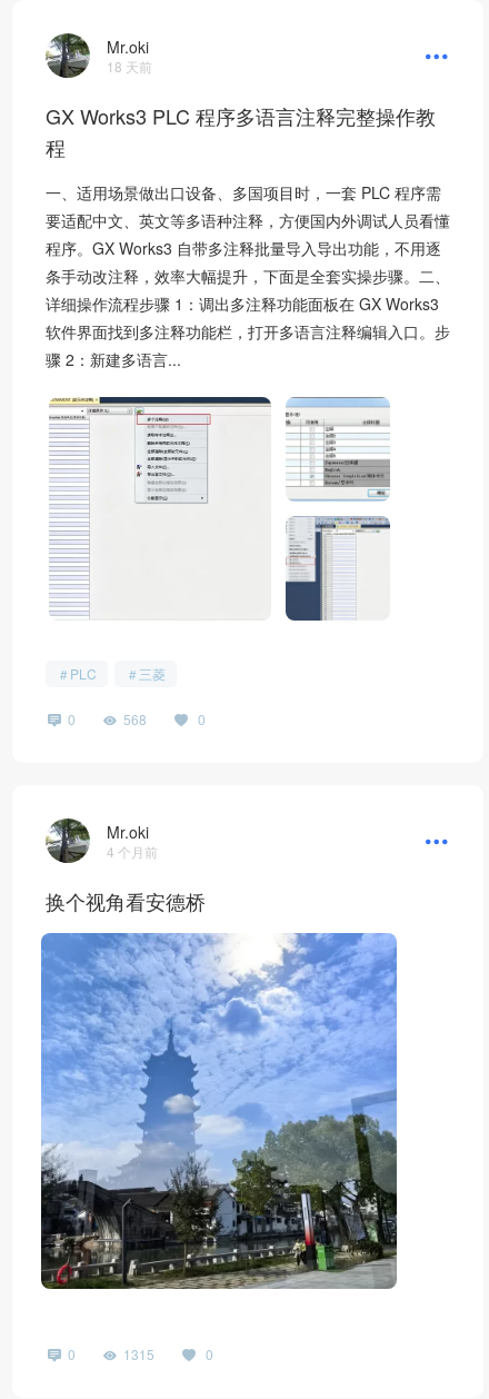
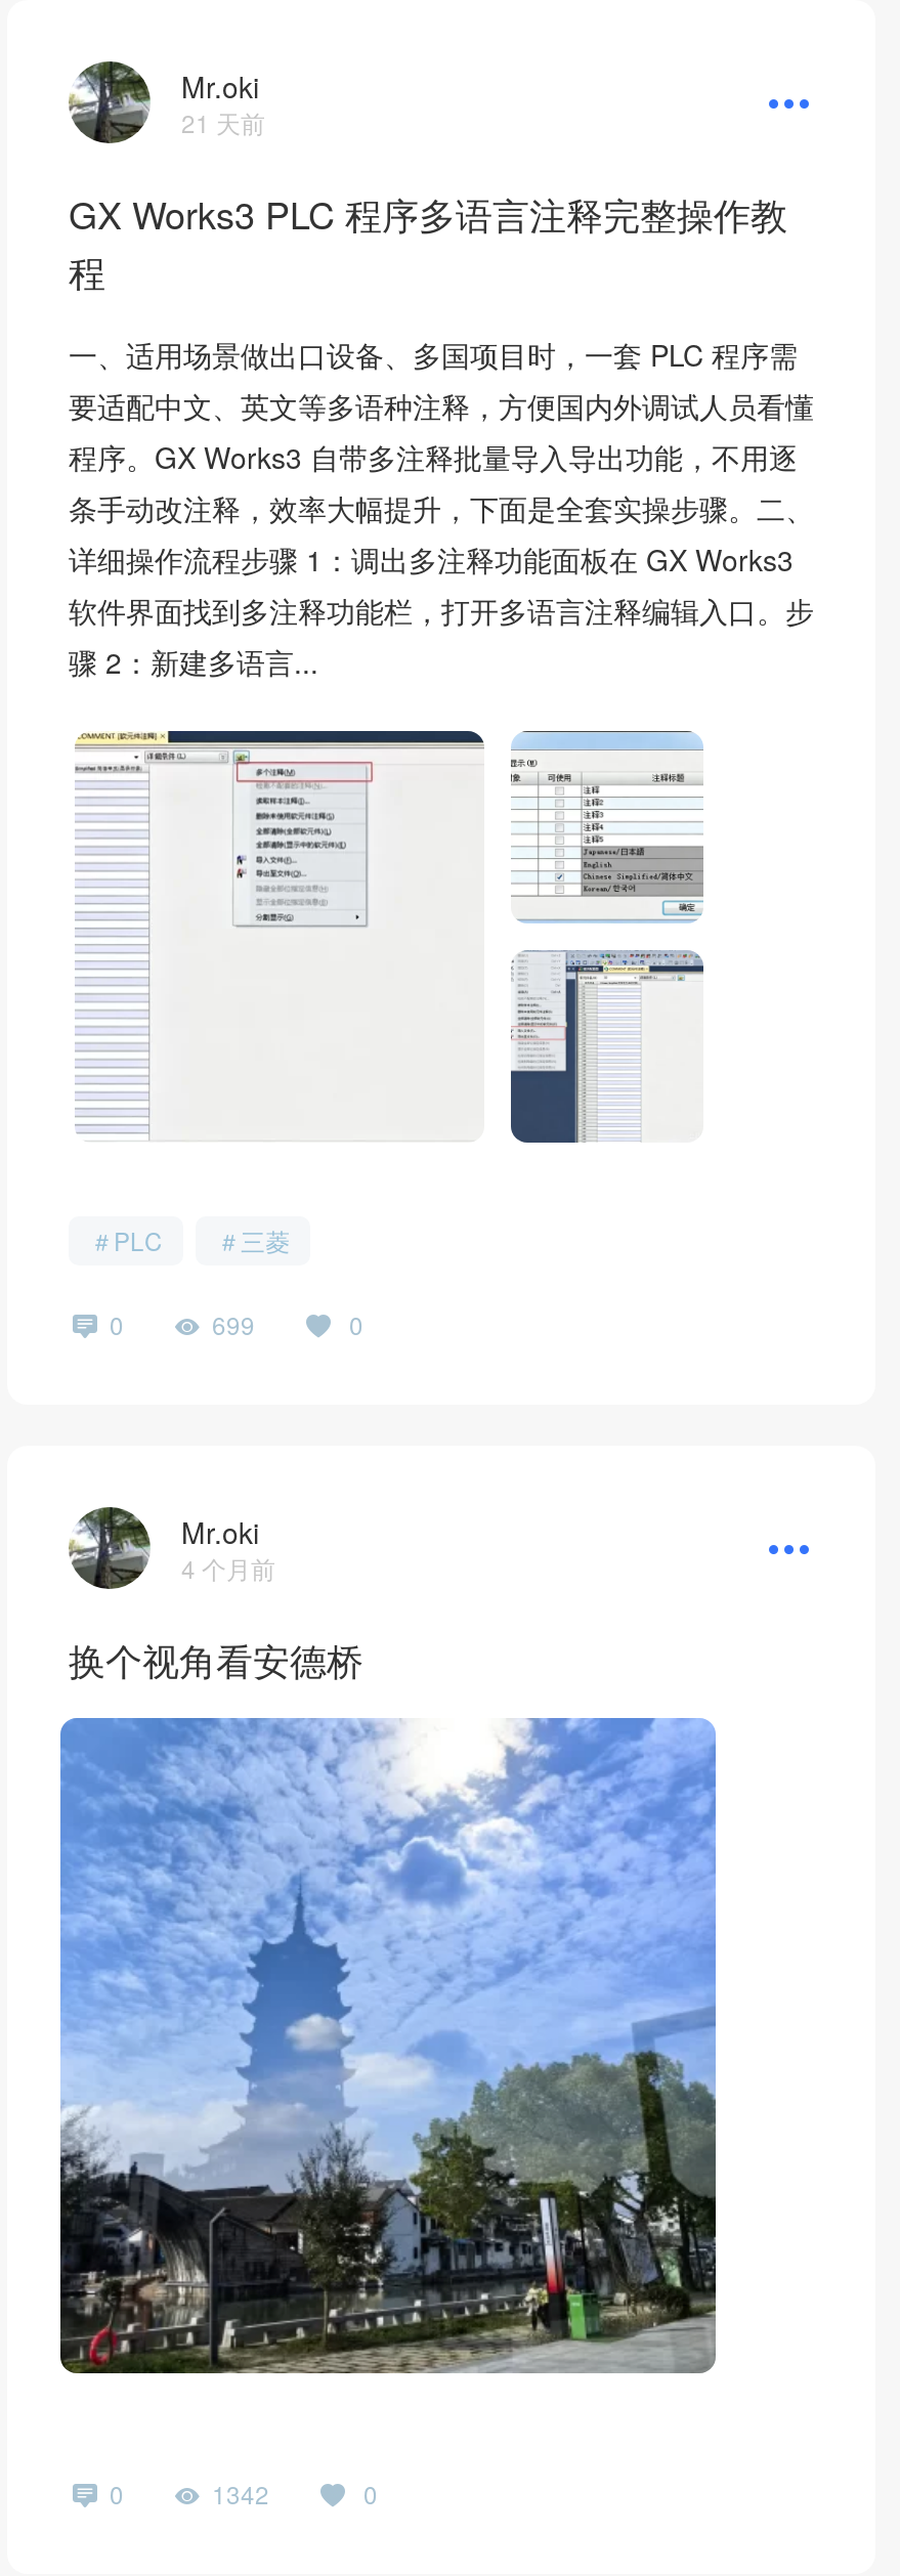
- 18 天前
+ 21 天前

- 568
+ 699

- 1315
+ 1342
